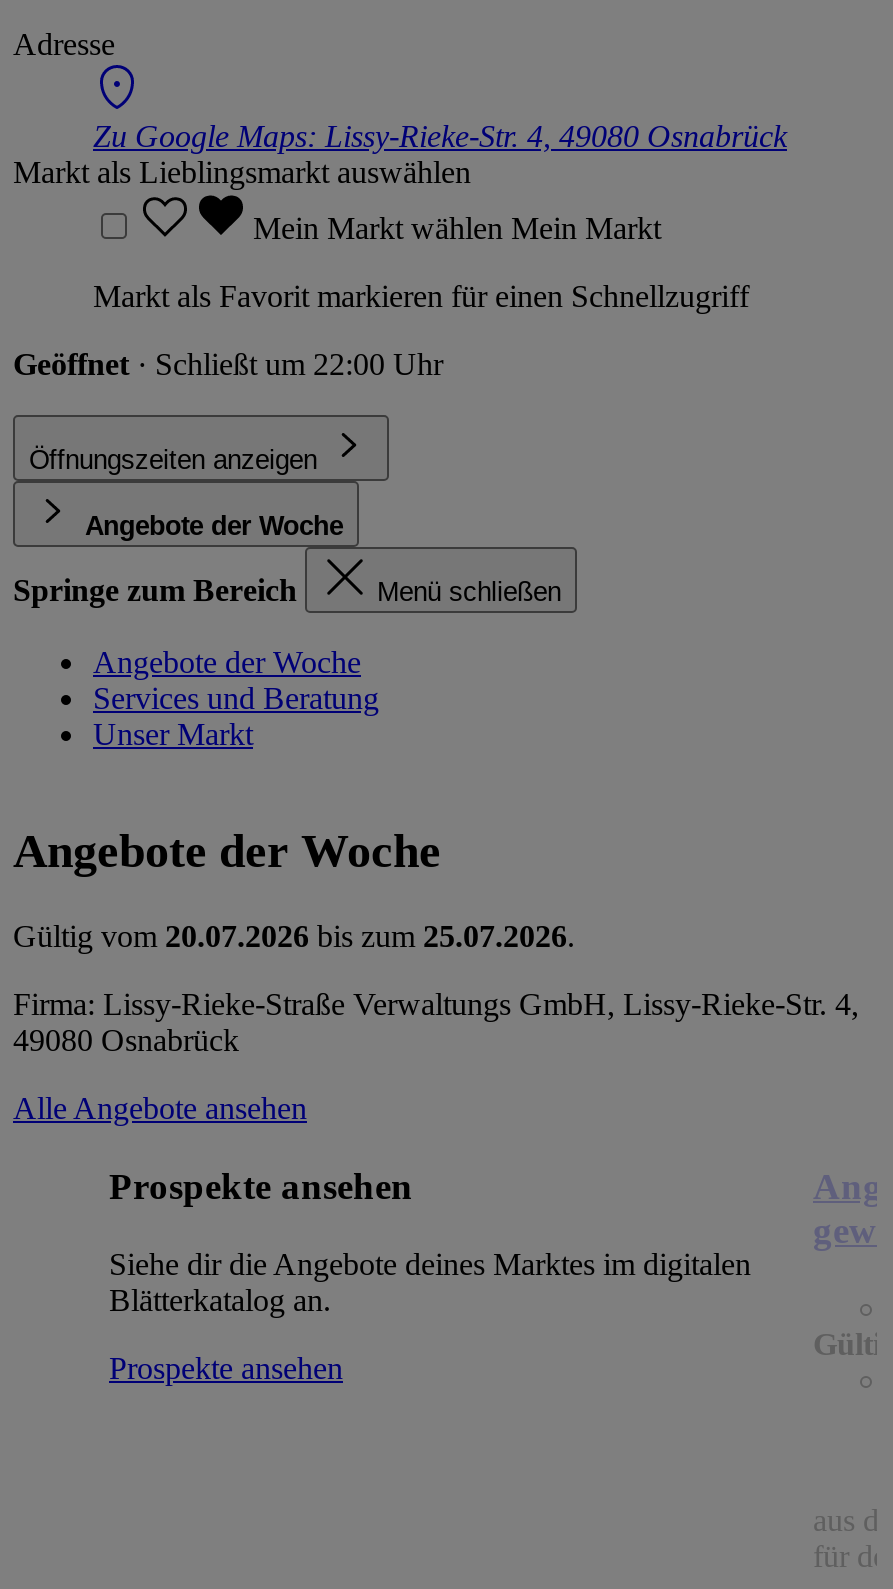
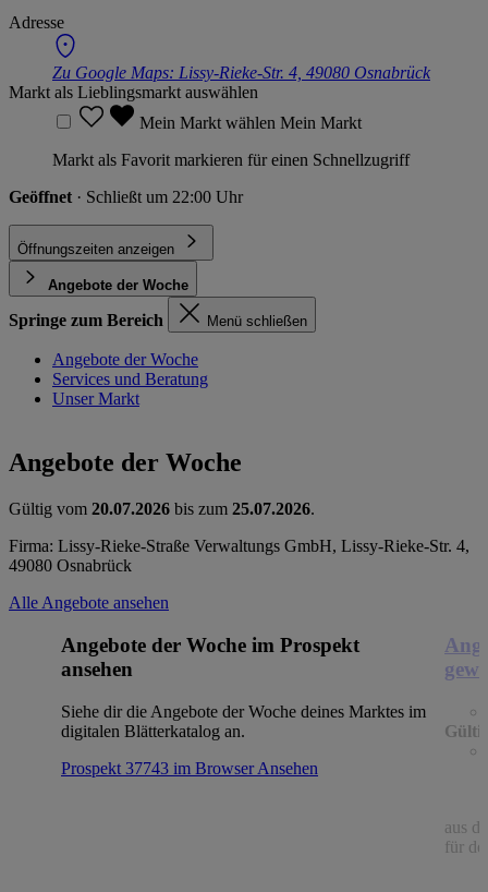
- Prospekte ansehen
+ Angebote der Woche im Prospekt
+ ansehen

- Siehe dir die Angebote deines Marktes im digitalen
- Blätterkatalog an.
+ Siehe dir die Angebote der Woche deines Marktes im
+ digitalen Blätterkatalog an.

- Prospekte ansehen
+ Prospekt 37743 im Browser Ansehen
